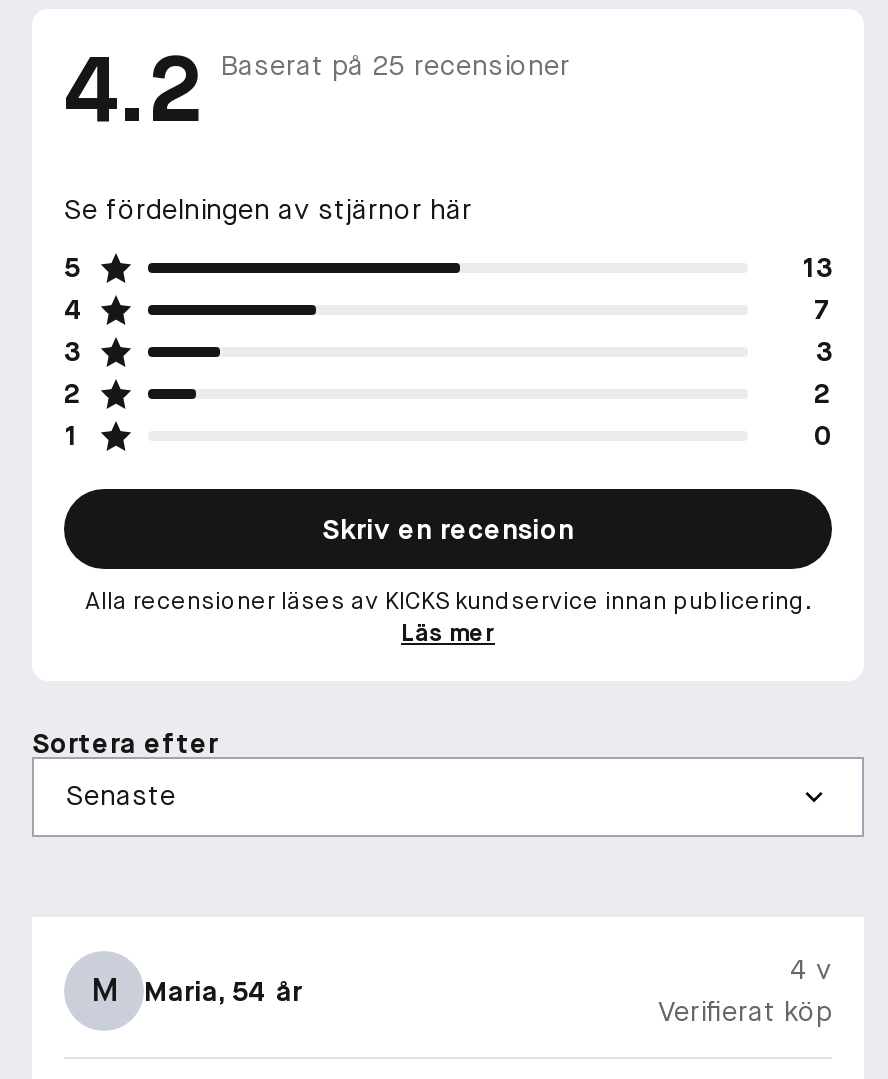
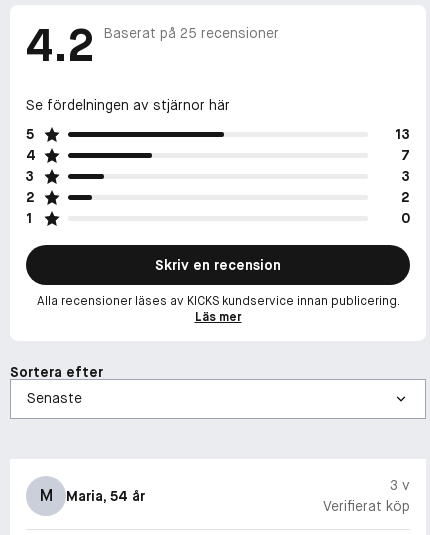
- 4 v
+ 3 v
